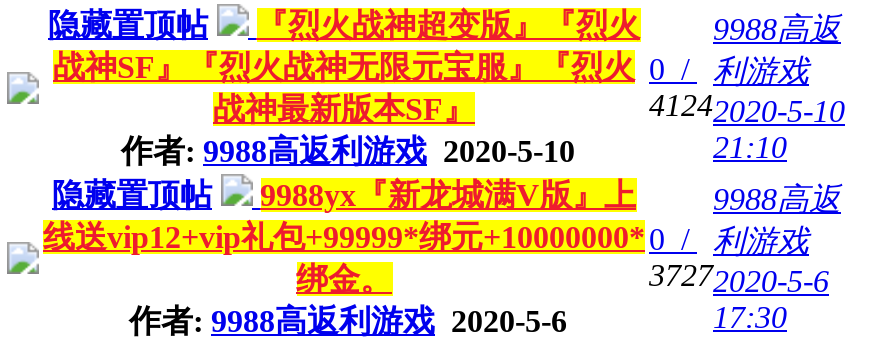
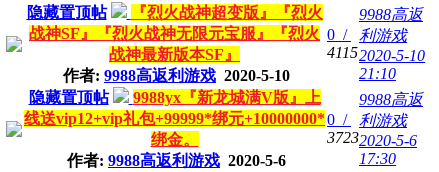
- 4124 2020-5-10
+ 4115 2020-5-10

- 3727 2020-5-6
+ 3723 2020-5-6
